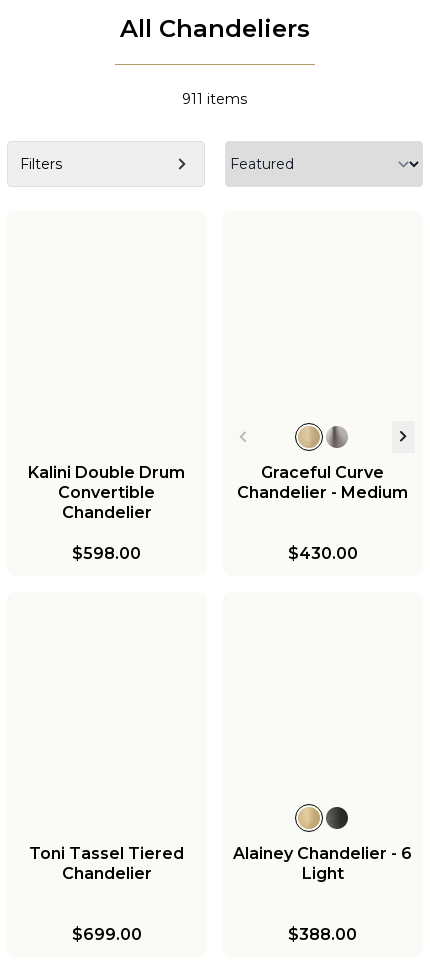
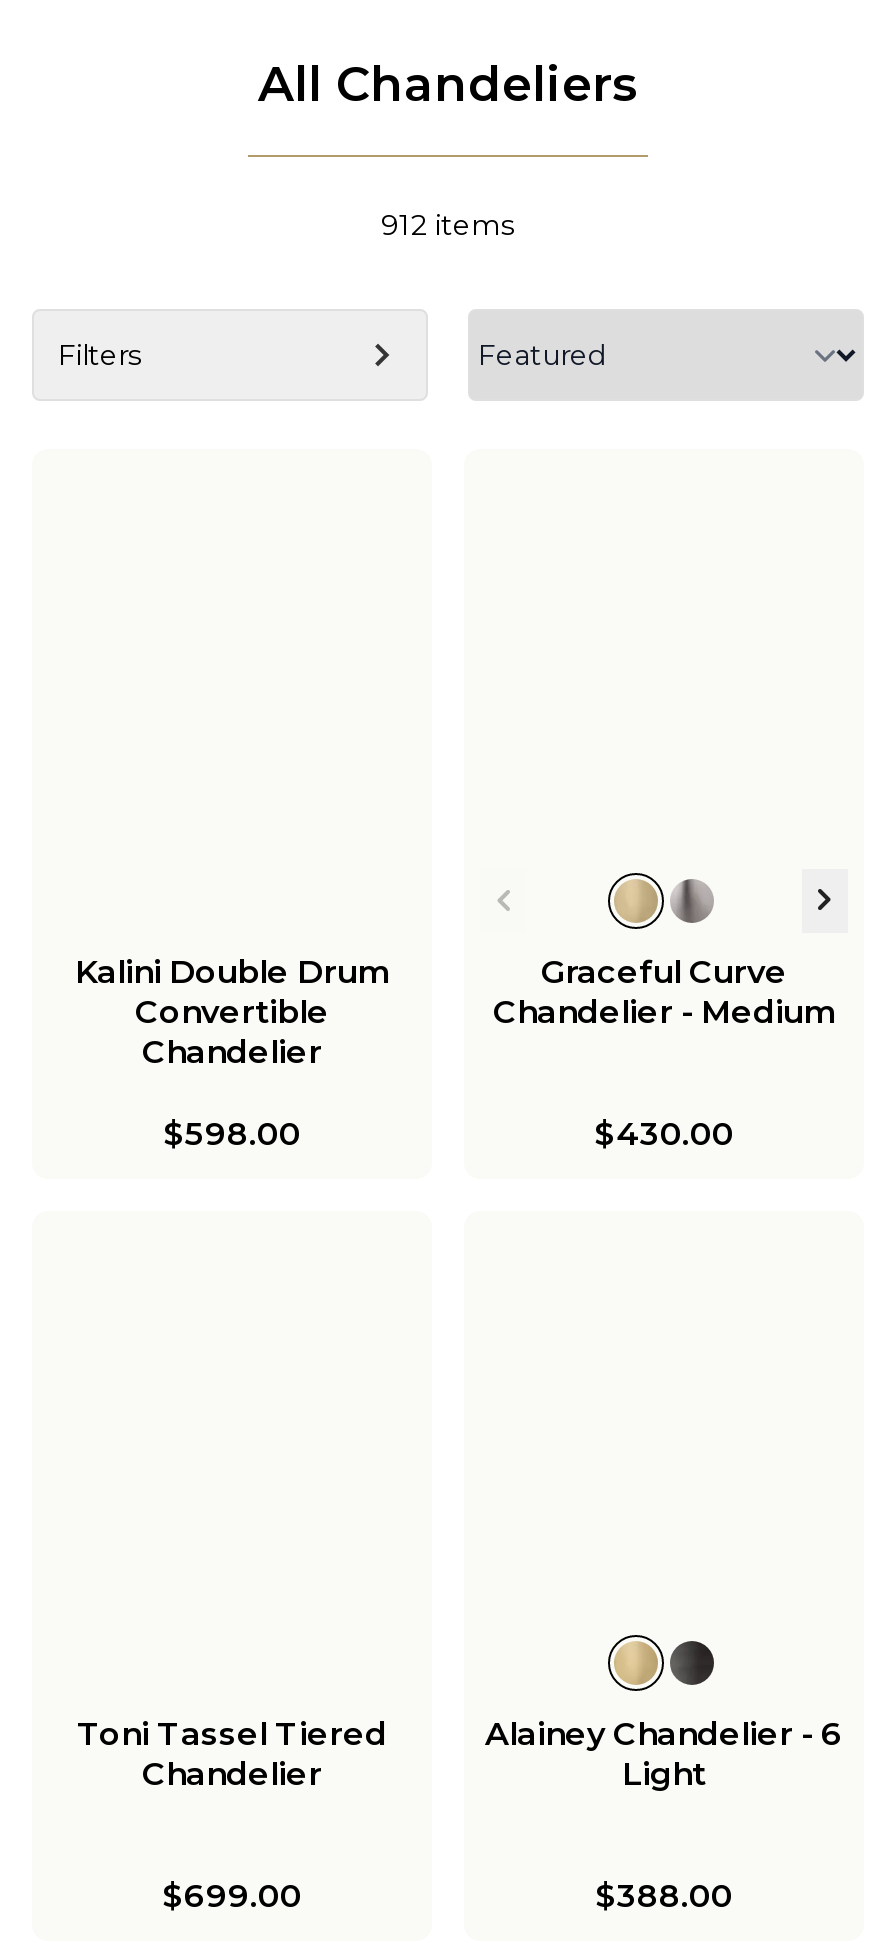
- 911 items
+ 912 items
